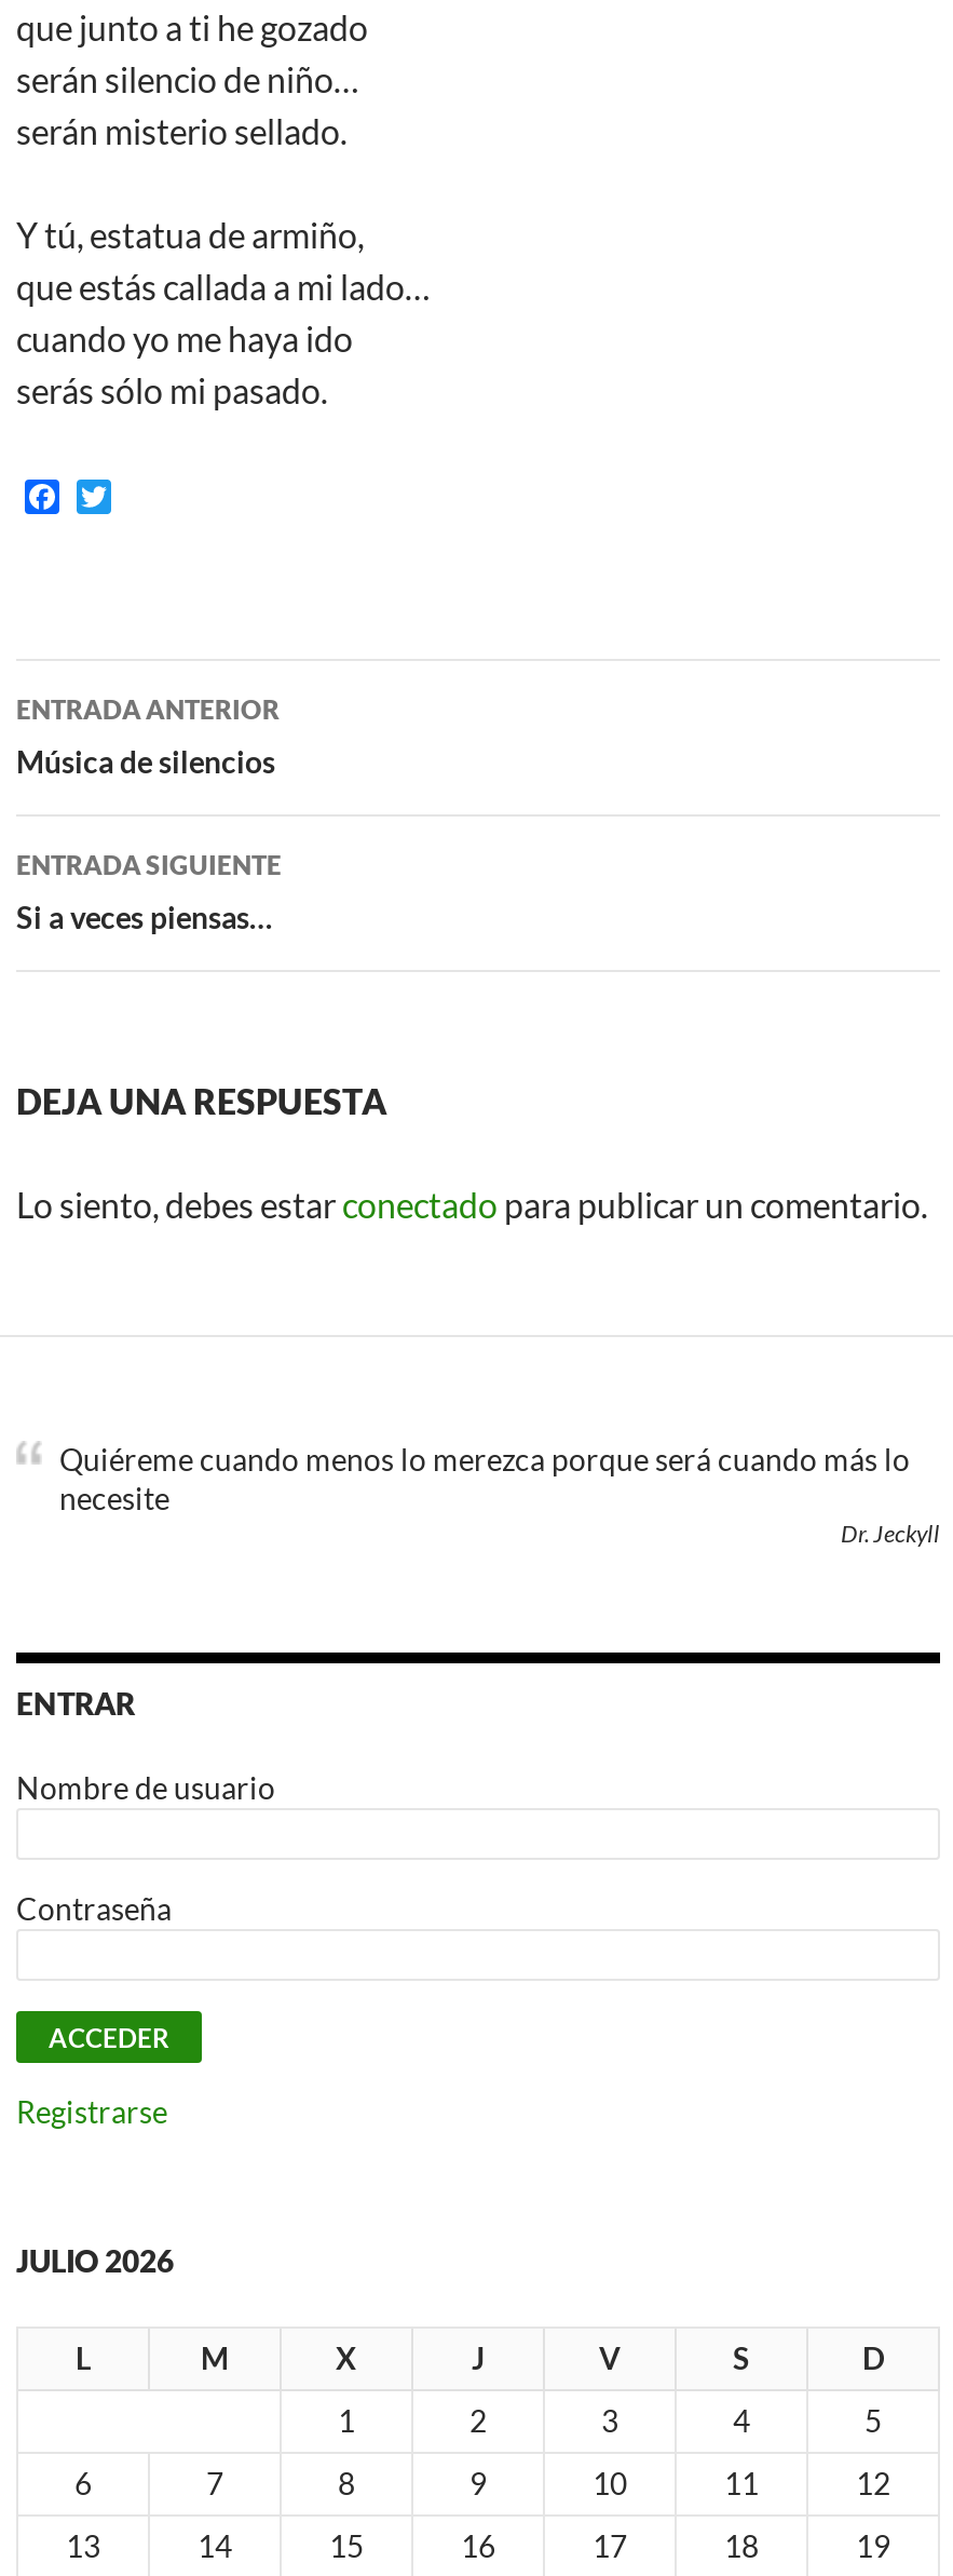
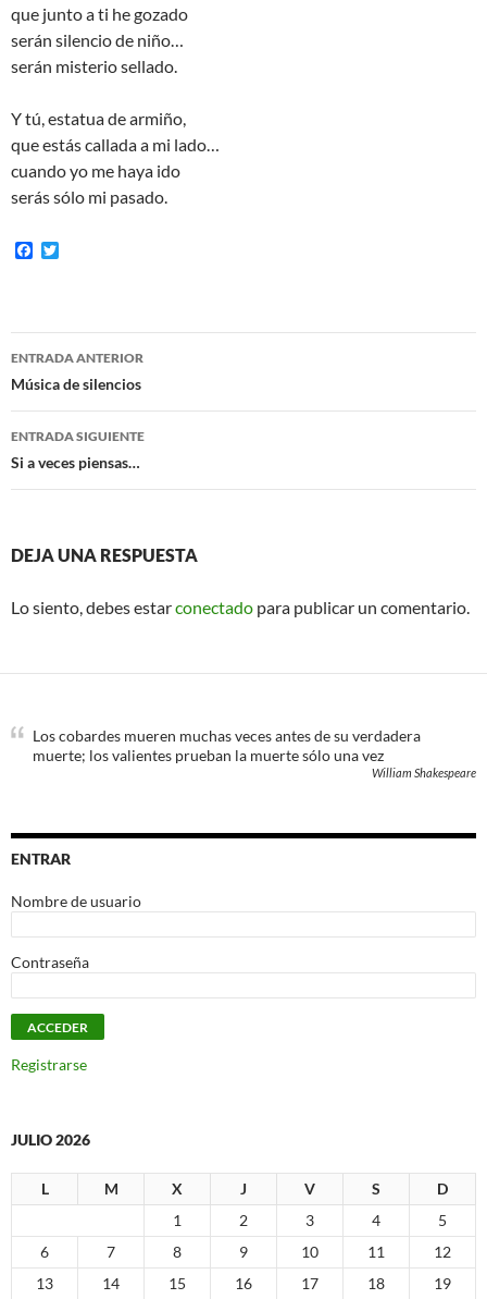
- Quiéreme cuando menos lo merezca porque será cuando más lo
- necesite
- Dr. Jeckyll
+ Los cobardes mueren muchas veces antes de su verdadera
+ muerte; los valientes prueban la muerte sólo una vez
+ William Shakespeare
